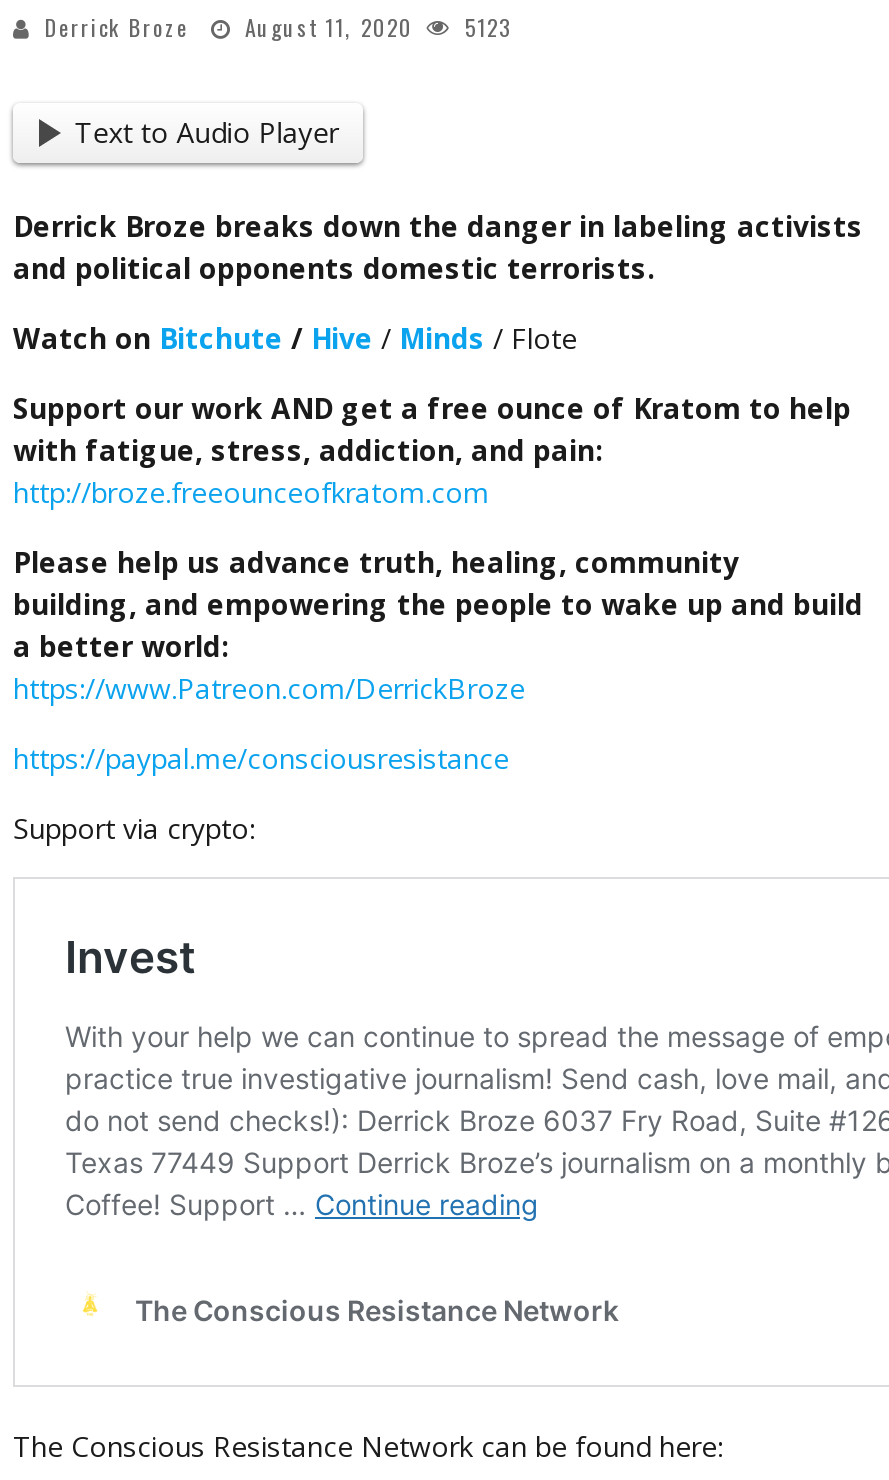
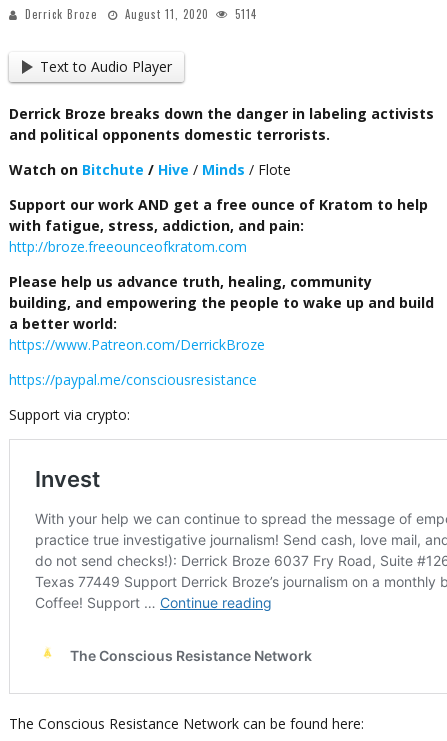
- Derrick Broze August 11, 2020 5123
+ Derrick Broze August 11, 2020 5114
